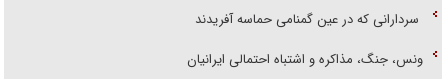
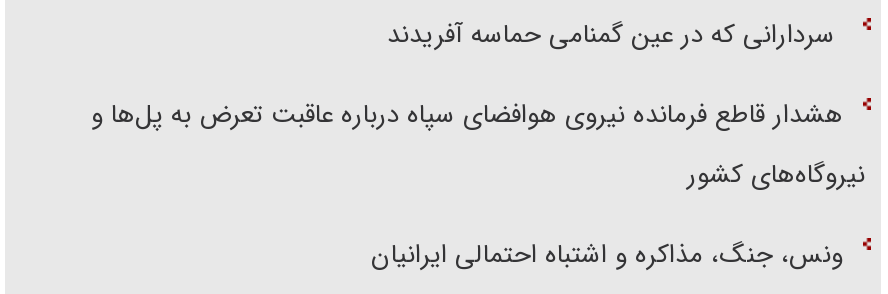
+ هشدار قاطع فرمانده نیروی هوافضای سپاه درباره عاقبت تعرض به پل‌ها و
+ نیروگاه‌های کشور
